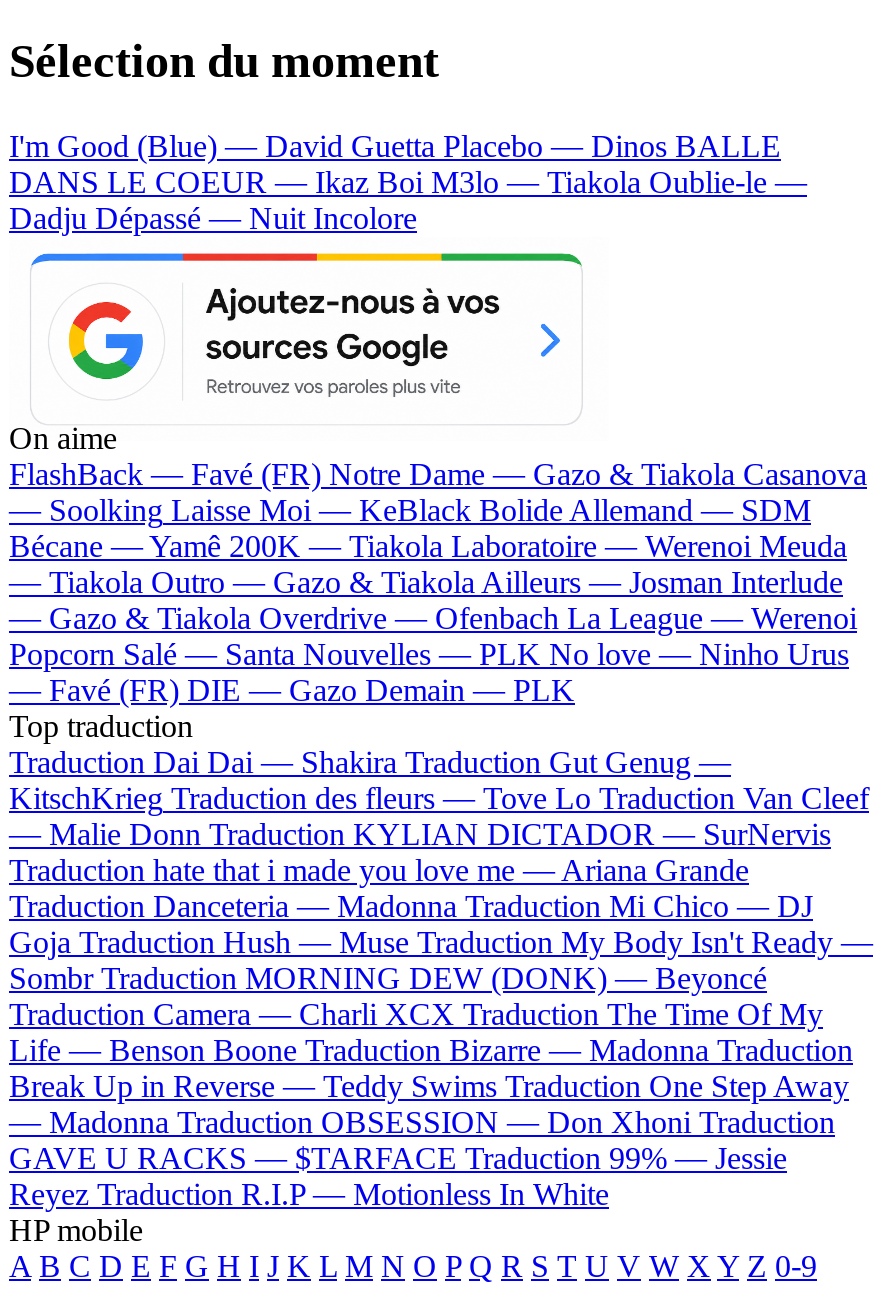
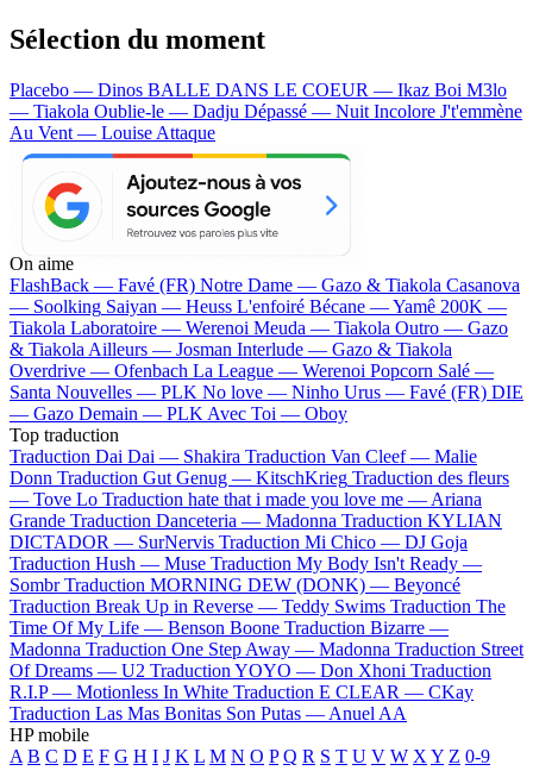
- I'm Good (Blue) — David Guetta Placebo — Dinos BALLE
- DANS LE COEUR — Ikaz Boi M3lo — Tiakola Oublie-le —
- Dadju Dépassé — Nuit Incolore
+ Placebo — Dinos BALLE DANS LE COEUR — Ikaz Boi M3lo
+ — Tiakola Oublie-le — Dadju Dépassé — Nuit Incolore J't'emmène
+ Au Vent — Louise Attaque

- — Soolking Laisse Moi — KeBlack Bolide Allemand — SDM
- Bécane — Yamê 200K — Tiakola Laboratoire — Werenoi Meuda
- — Tiakola Outro — Gazo & Tiakola Ailleurs — Josman Interlude
- — Gazo & Tiakola Overdrive — Ofenbach La League — Werenoi
- Popcorn Salé — Santa Nouvelles — PLK No love — Ninho Urus
- —Favé (FR) DIE — Gazo Demain — PLK
+ — Soolking Saiyan — Heuss L'enfoiré Bécane — Yamê 200K —
+ Tiakola Laboratoire — Werenoi Meuda — Tiakola Outro — Gazo
+ & Tiakola Ailleurs — Josman Interlude — Gazo & Tiakola
+ Overdrive — Ofenbach La League — Werenoi Popcorn Salé —
+ Santa Nouvelles — PLK No love — Ninho Urus — Favé (FR) DIE
+ — Gazo Demain — PLK Avec Toi — Oboy

- Traduction Dai Dai — Shakira Traduction Gut Genug —
- KitschKrieg Traduction des fleurs — Tove Lo Traduction Van Cleef
- — Malie Donn Traduction KYLIAN DICTADOR — SurNervis
- Traduction hate that i made you love me — Ariana Grande
- Traduction Danceteria — Madonna Traduction Mi Chico — DJ
- Goja Traduction Hush — Muse Traduction My Body Isn't Ready —
+ Traduction Dai Dai — Shakira Traduction Van Cleef — Malie
+ Donn Traduction Gut Genug — KitschKrieg Traduction des fleurs
+ — Tove Lo Traduction hate that i made you love me — Ariana
+ Grande Traduction Danceteria — Madonna Traduction KYLIAN
+ DICTADOR — SurNervis Traduction Mi Chico — DJ Goja
+ Traduction Hush — Muse Traduction My Body Isn't Ready —

- Traduction Camera — Charli XCX Traduction The Time Of My
- Life — Benson Boone Traduction Bizarre — Madonna Traduction
- Break Up in Reverse — Teddy Swims Traduction One Step Away
- — Madonna Traduction OBSESSION — Don Xhoni Traduction
- GAVE U RACKS — $TARFACE Traduction 99% — Jessie
- Reyez Traduction R.I.P — Motionless In White
+ Traduction Break Up in Reverse — Teddy Swims Traduction The
+ Time Of My Life — Benson Boone Traduction Bizarre —
+ Madonna Traduction One Step Away — Madonna Traduction Street
+ Of Dreams — U2 Traduction YOYO — Don Xhoni Traduction
+ R.I.P — Motionless In White Traduction E CLEAR — CKay
+ Traduction Las Mas Bonitas Son Putas — Anuel AA
